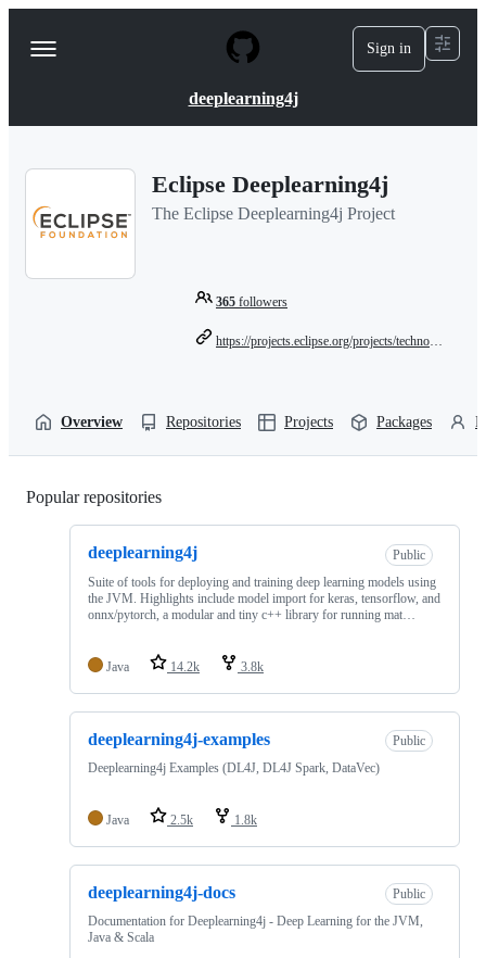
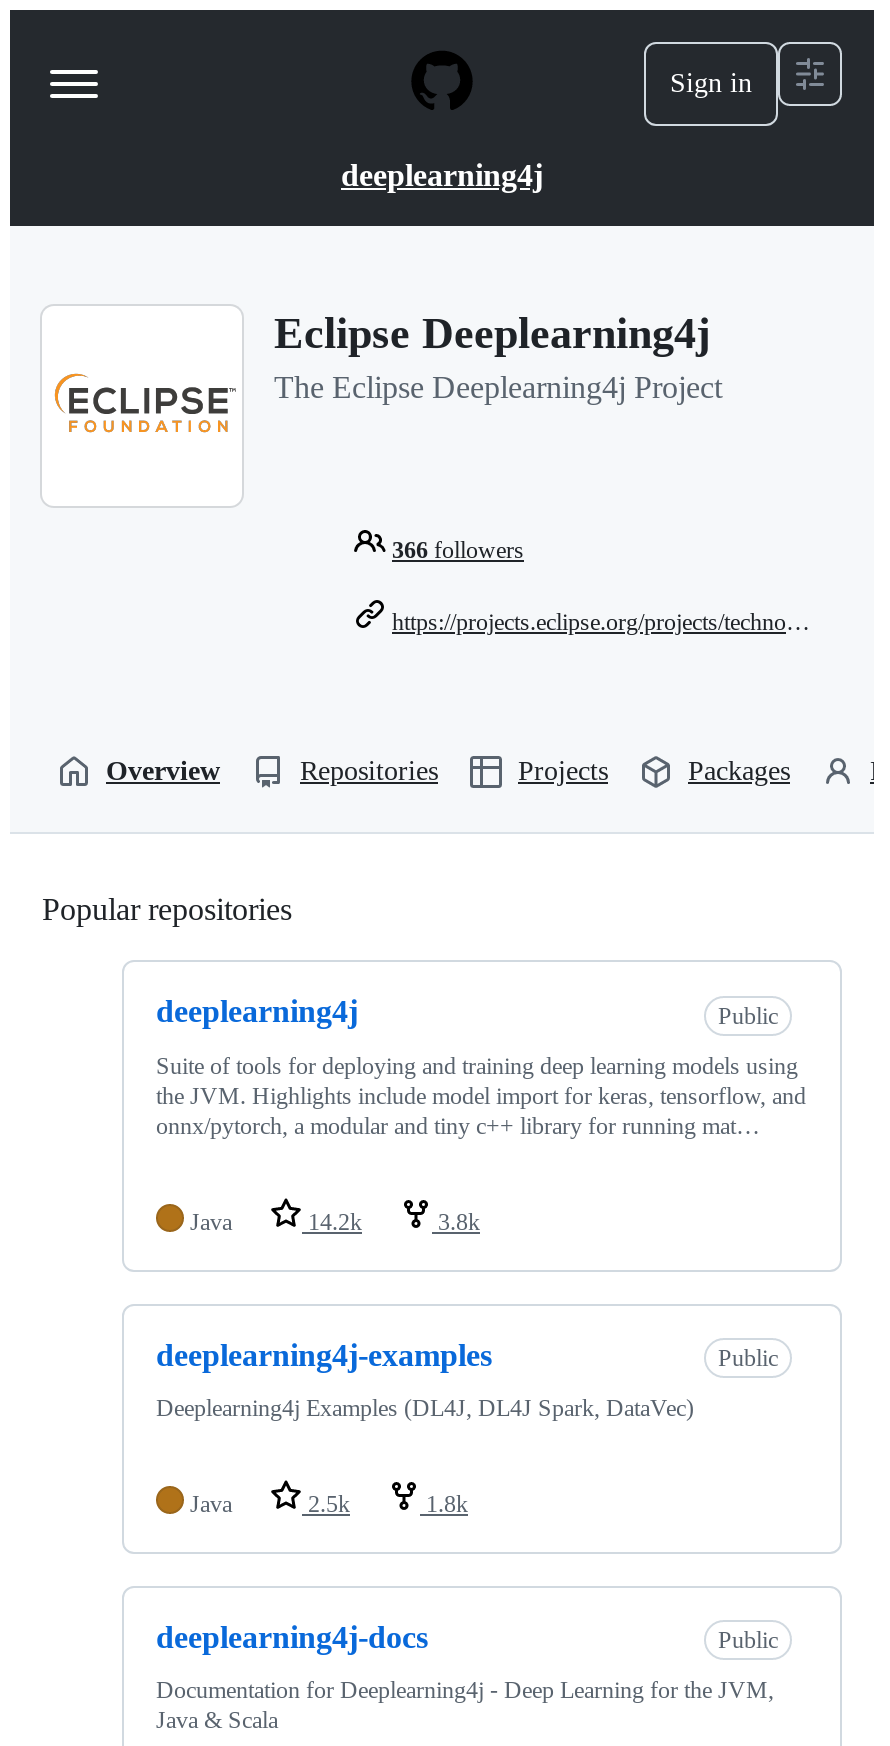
- 365 followers
+ 366 followers
